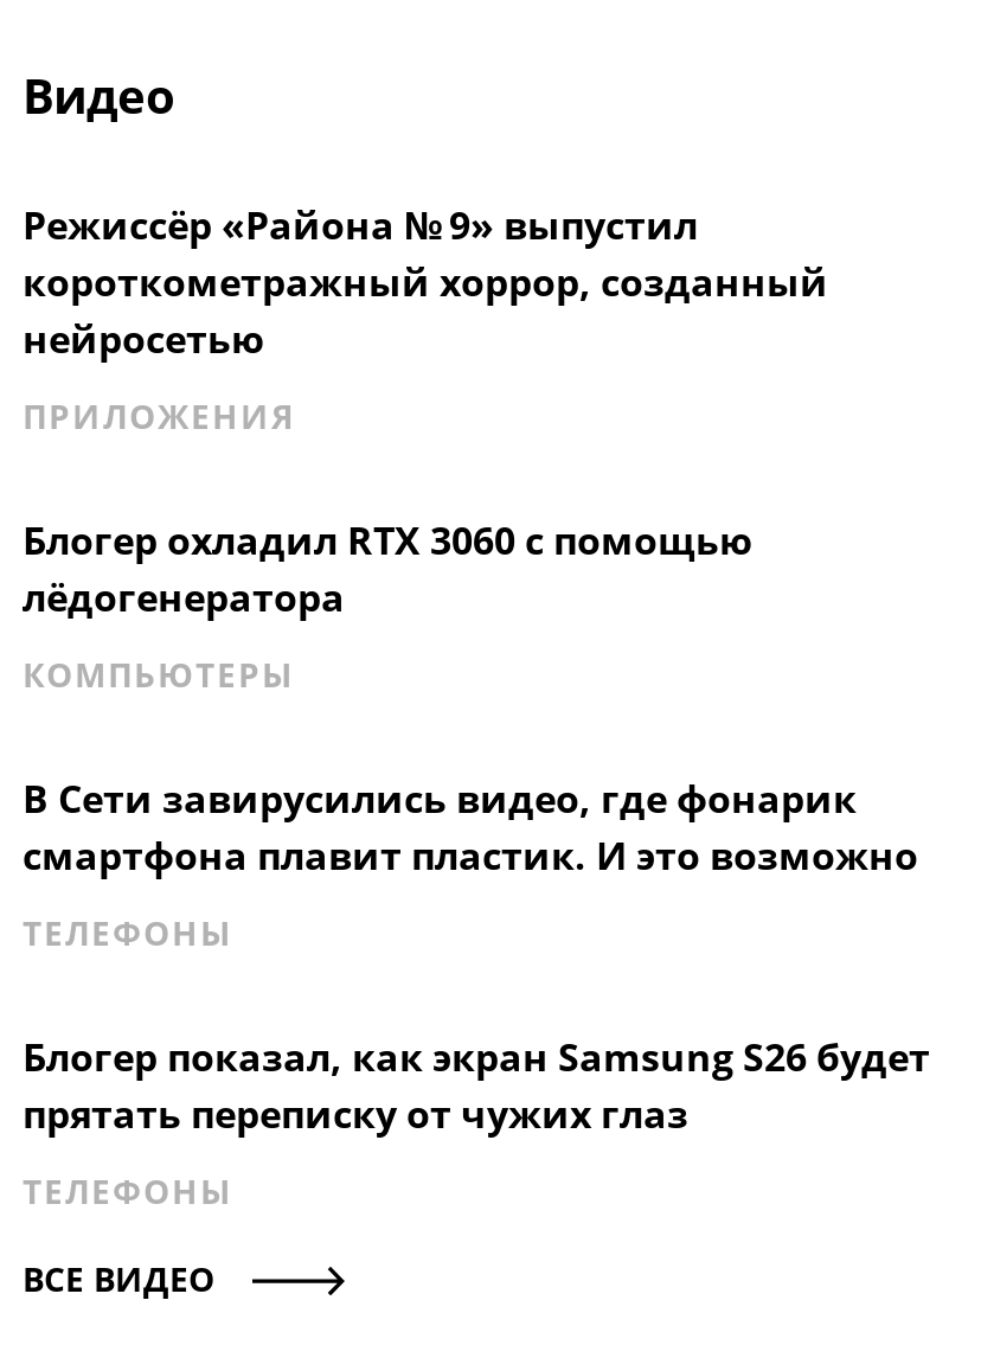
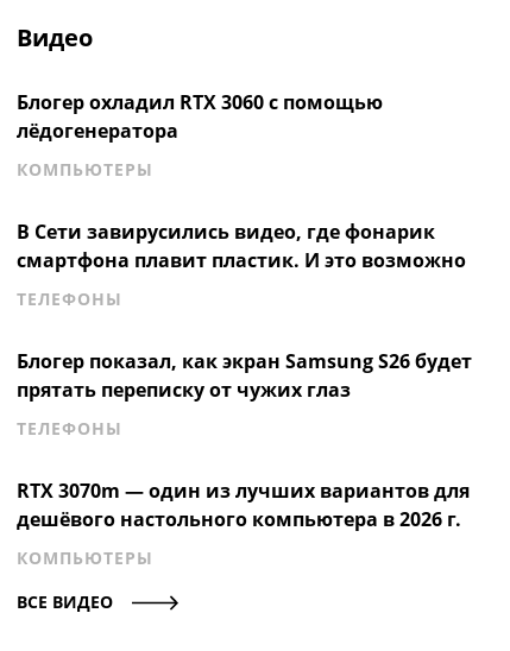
- Режиссёр «Района № 9» выпустил
- короткометражный хоррор, созданный
- нейросетью
- ПРИЛОЖЕНИЯ

moved up: Блогер охладил RTX 3060 с помощью | лёдогенератора | КОМПЬЮТЕРЫ | В Сети завирусились видео, где фонарик | смартфона плавит пластик. И это возможно | ТЕЛЕФОНЫ | прятать переписку от чужих глаз | ТЕЛЕФОНЫ

+ RTX 3070m — один из лучших вариантов для
+ дешёвого настольного компьютера в 2026 г.
+ КОМПЬЮТЕРЫ
